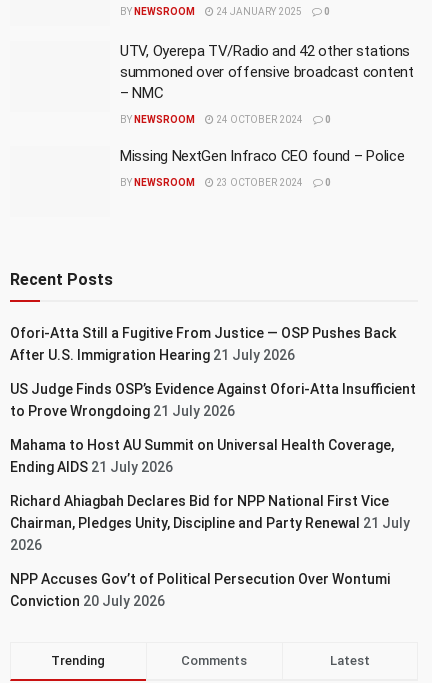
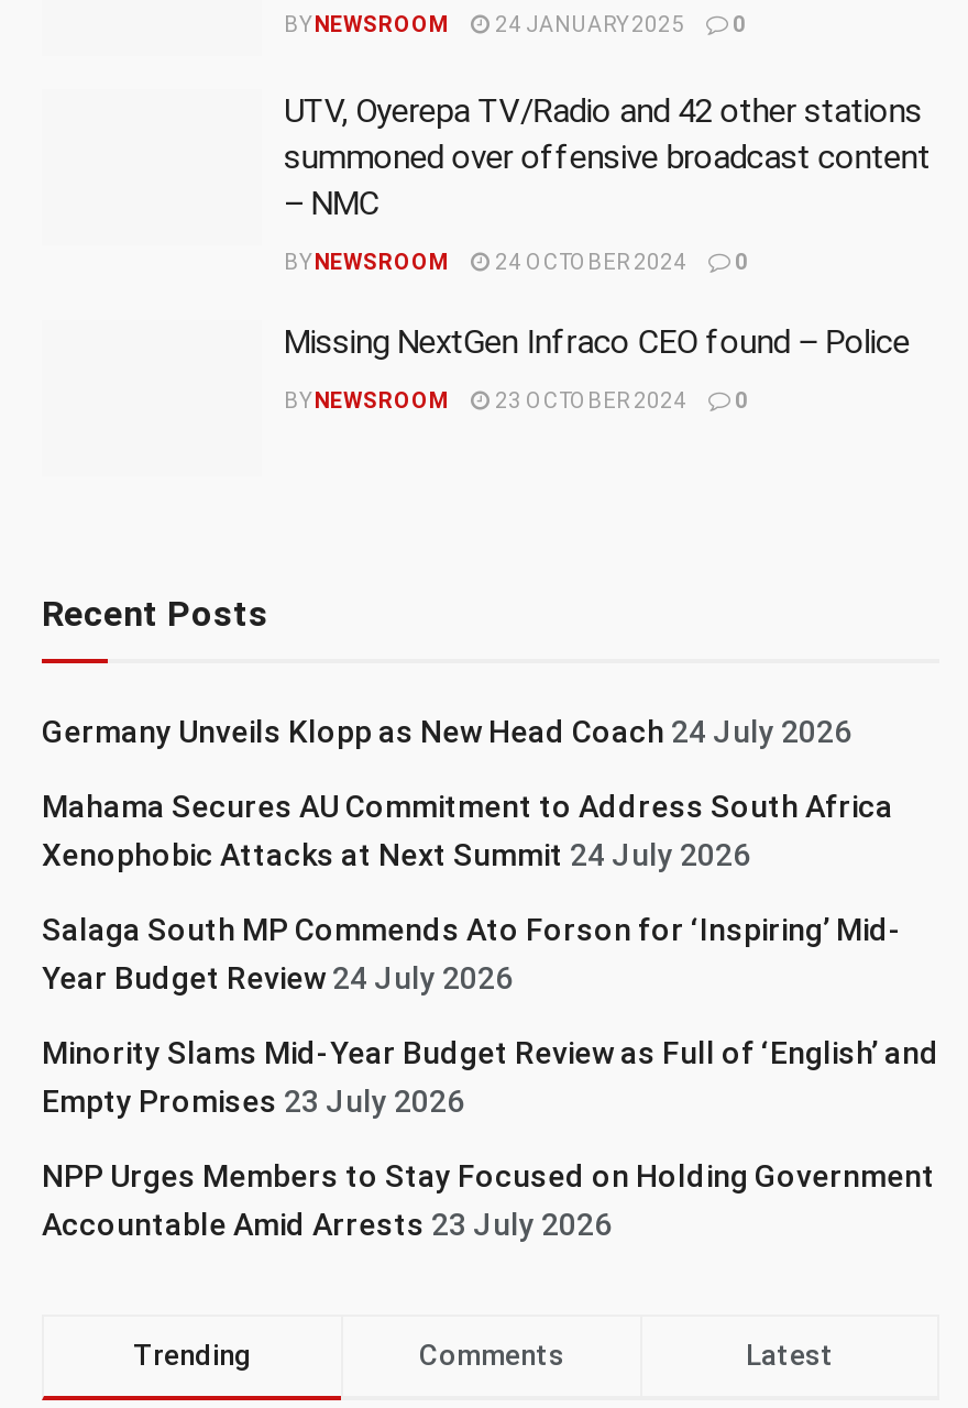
- Ofori-Atta Still a Fugitive From Justice — OSP Pushes Back
- After U.S. Immigration Hearing 21 July 2026
+ Germany Unveils Klopp as New Head Coach 24 July 2026

- US Judge Finds OSP’s Evidence Against Ofori-Atta Insufficient
- to Prove Wrongdoing 21 July 2026
+ Mahama Secures AU Commitment to Address South Africa
+ Xenophobic Attacks at Next Summit 24 July 2026

- Mahama to Host AU Summit on Universal Health Coverage,
- Ending AIDS 21 July 2026
+ Salaga South MP Commends Ato Forson for ‘Inspiring’ Mid-
+ Year Budget Review 24 July 2026

- Richard Ahiagbah Declares Bid for NPP National First Vice
- Chairman, Pledges Unity, Discipline and Party Renewal 21 July
- 2026
+ Minority Slams Mid-Year Budget Review as Full of ‘English’ and
+ Empty Promises 23 July 2026

- NPP Accuses Gov’t of Political Persecution Over Wontumi
- Conviction 20 July 2026
+ NPP Urges Members to Stay Focused on Holding Government
+ Accountable Amid Arrests 23 July 2026
